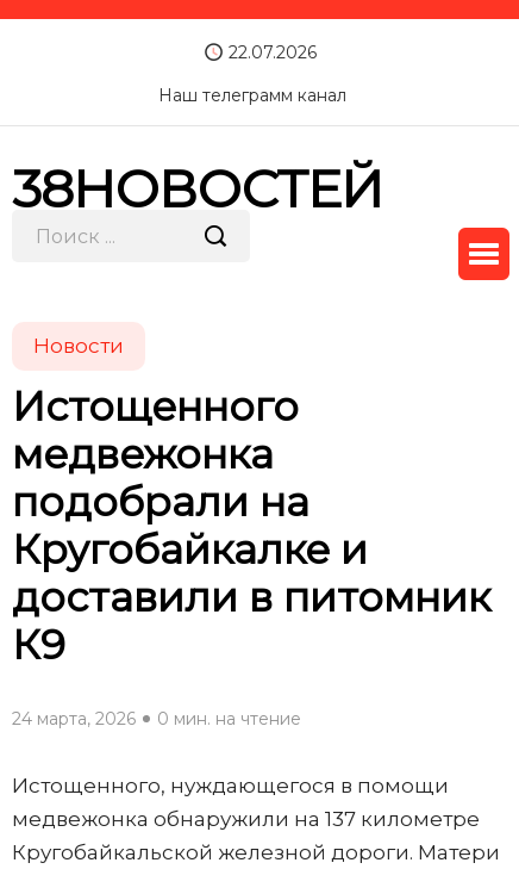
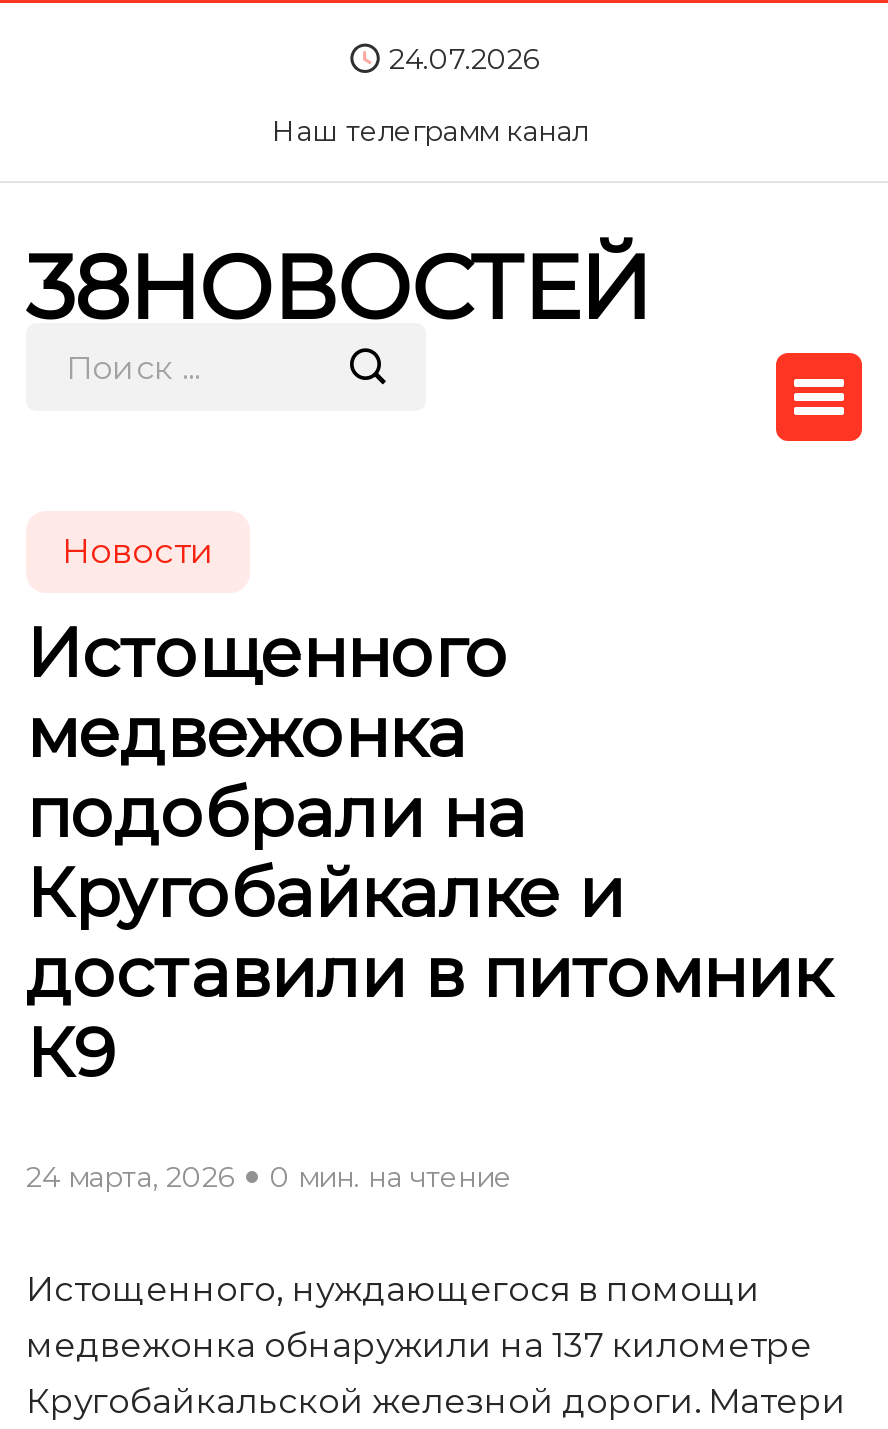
- 22.07.2026
+ 24.07.2026
